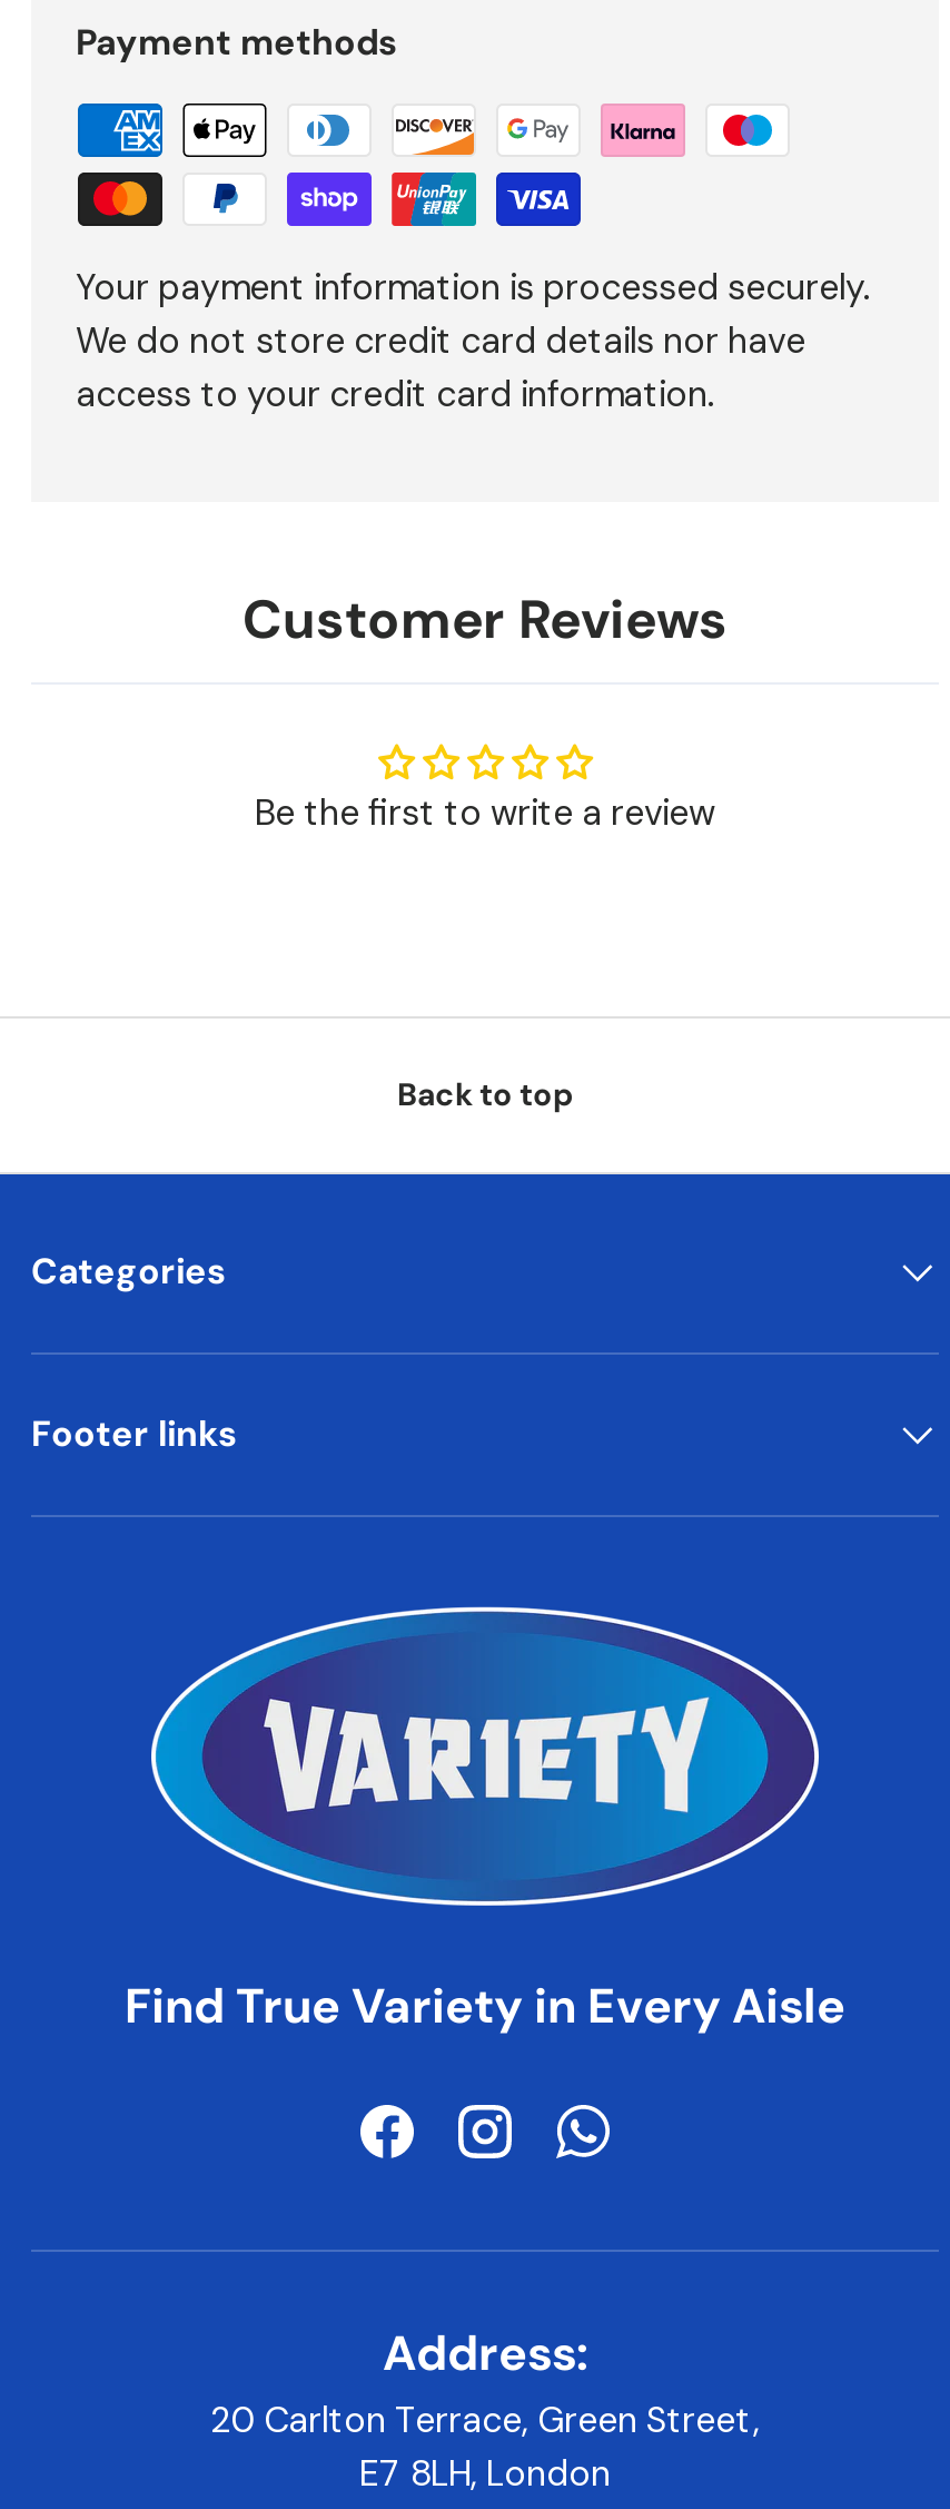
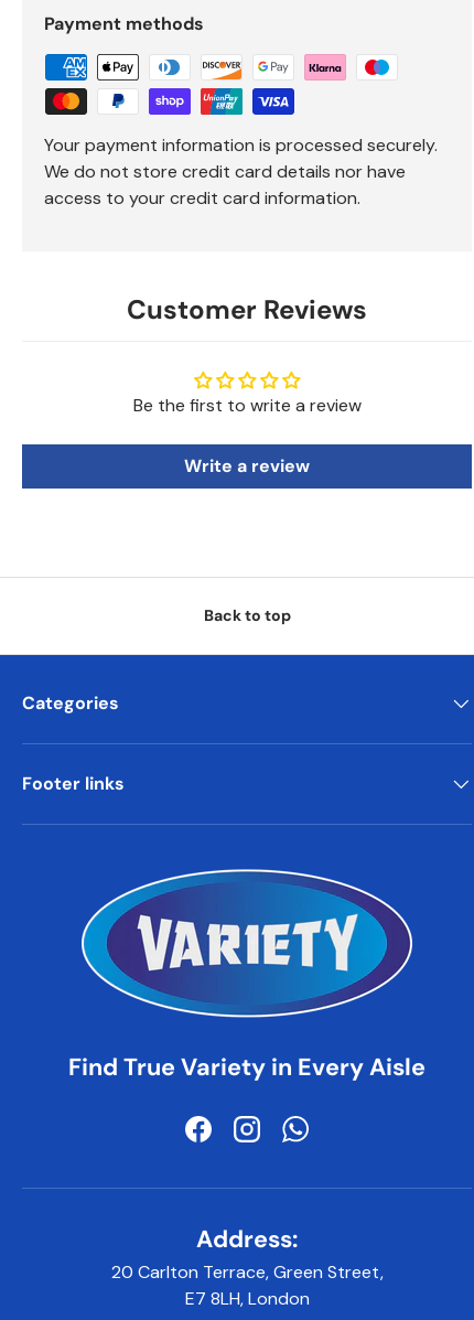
+ Write a review
